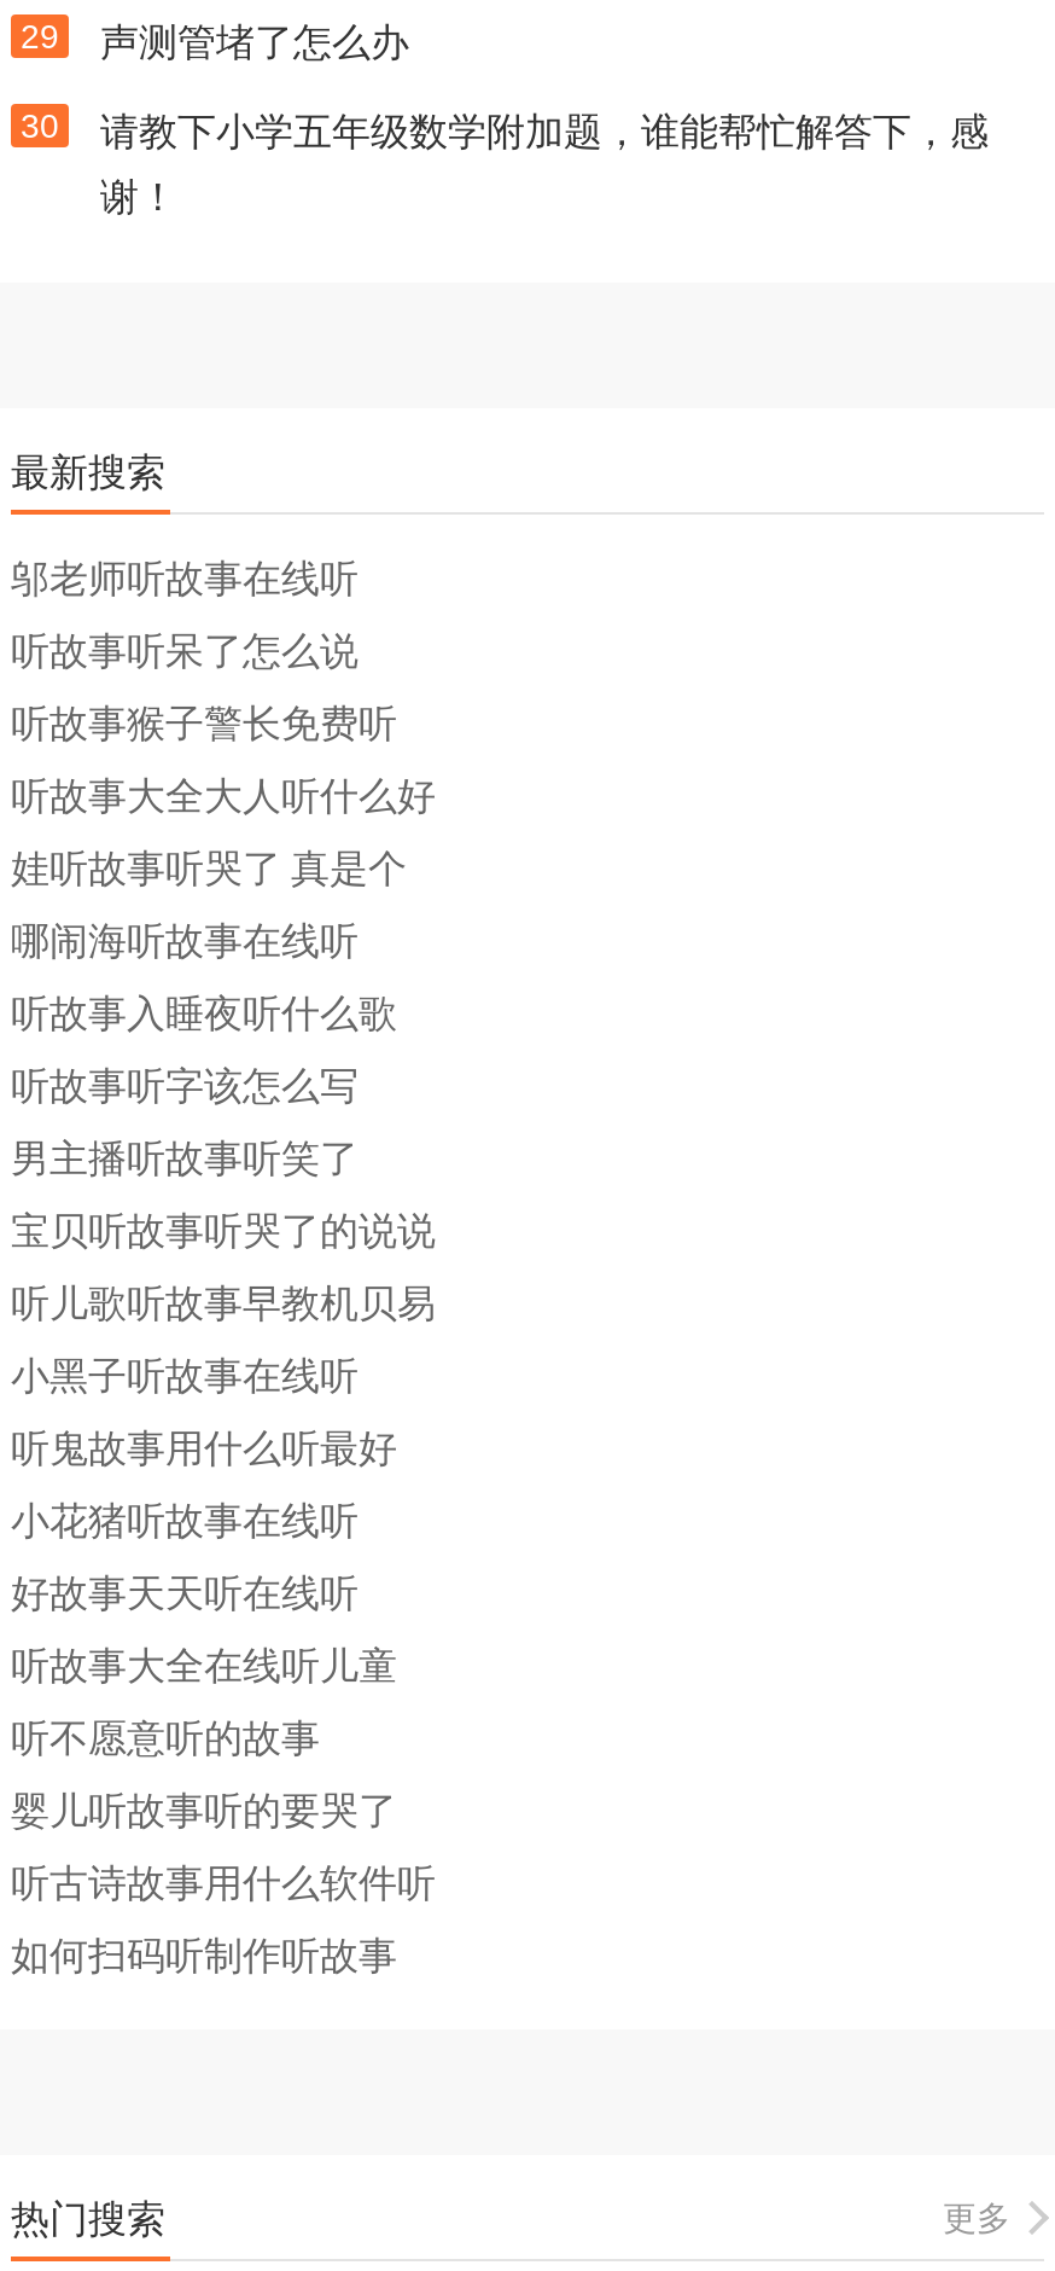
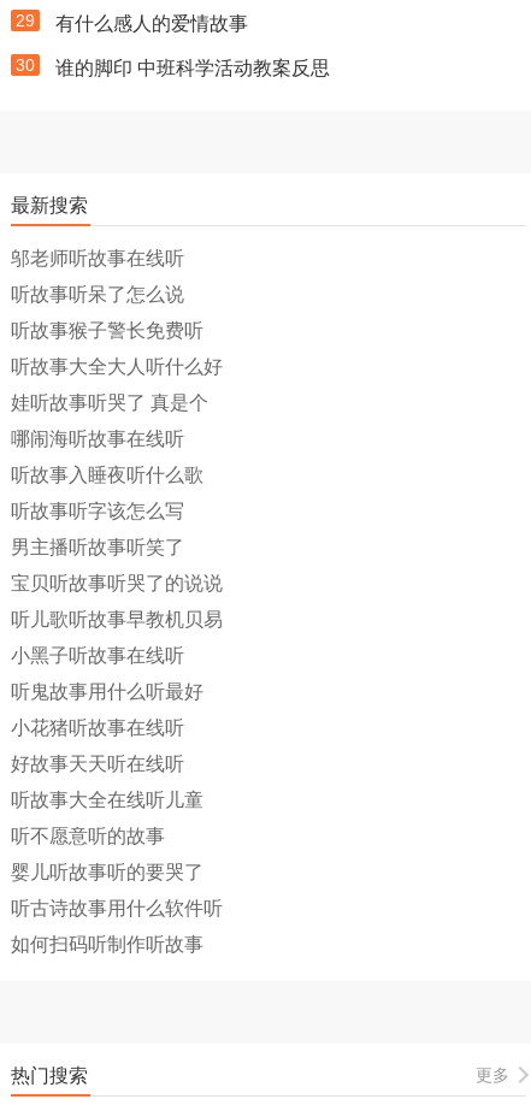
- 声测管堵了怎么办
+ 有什么感人的爱情故事

- 请教下小学五年级数学附加题，谁能帮忙解答下，感
- 谢！
+ 谁的脚印 中班科学活动教案反思
